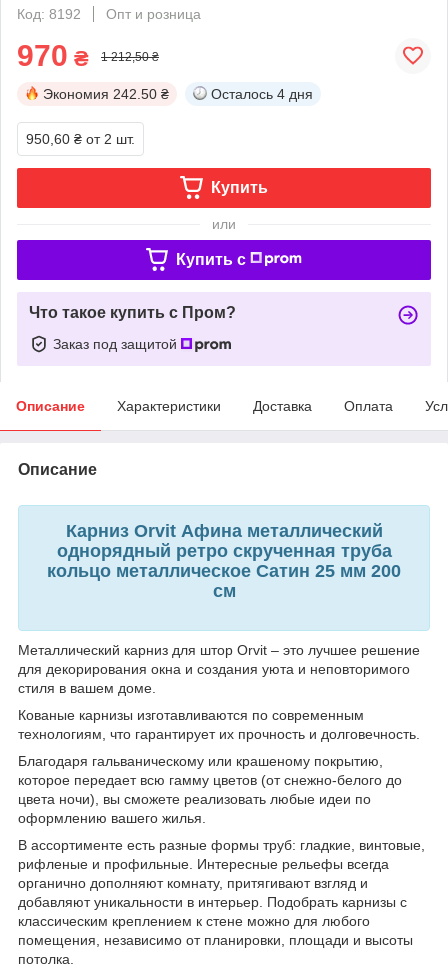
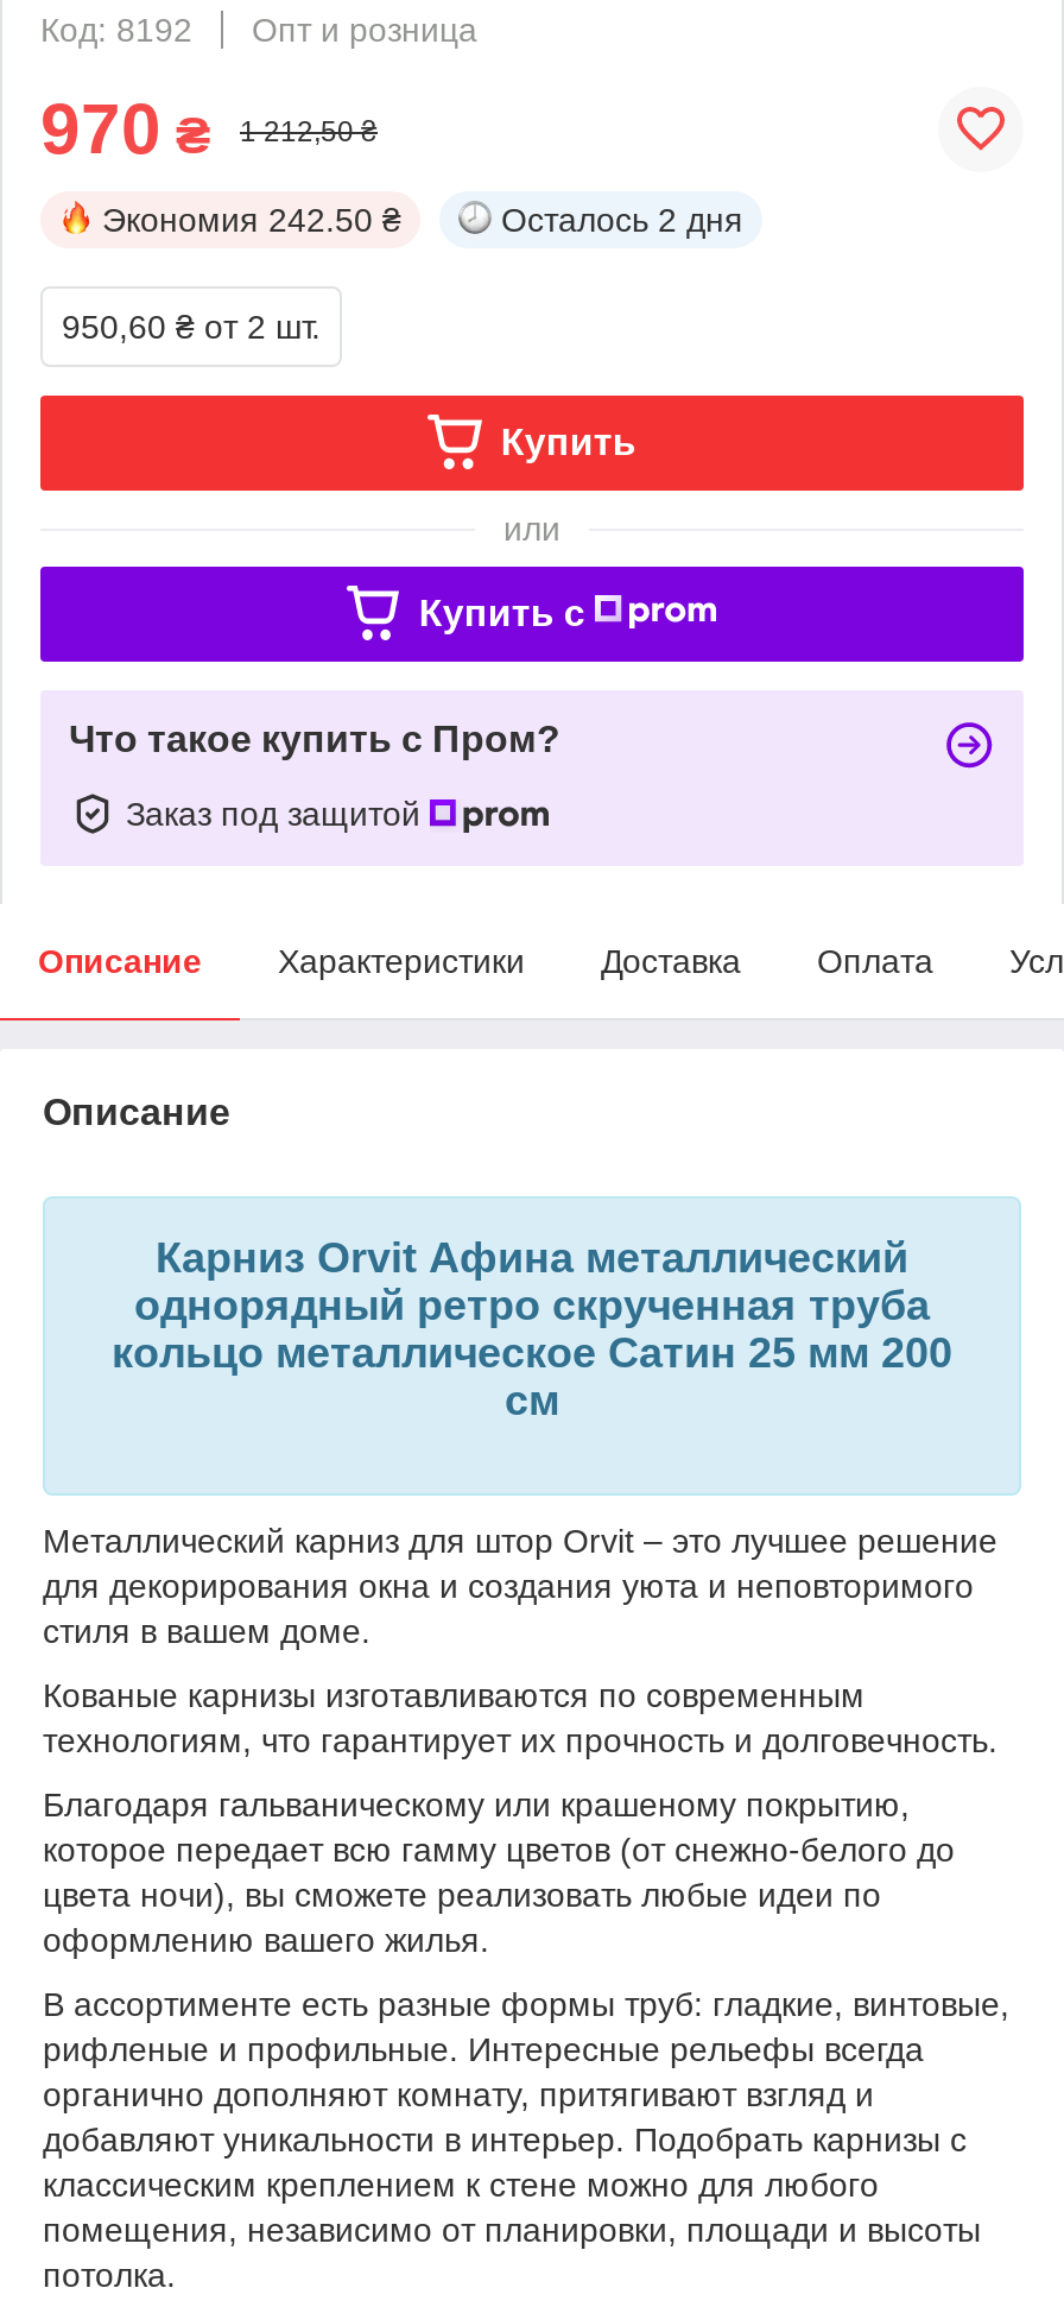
- Осталось 4 дня
+ Осталось 2 дня
